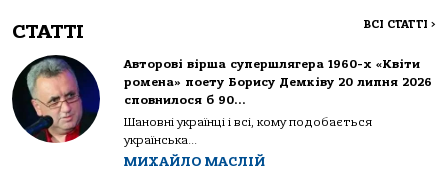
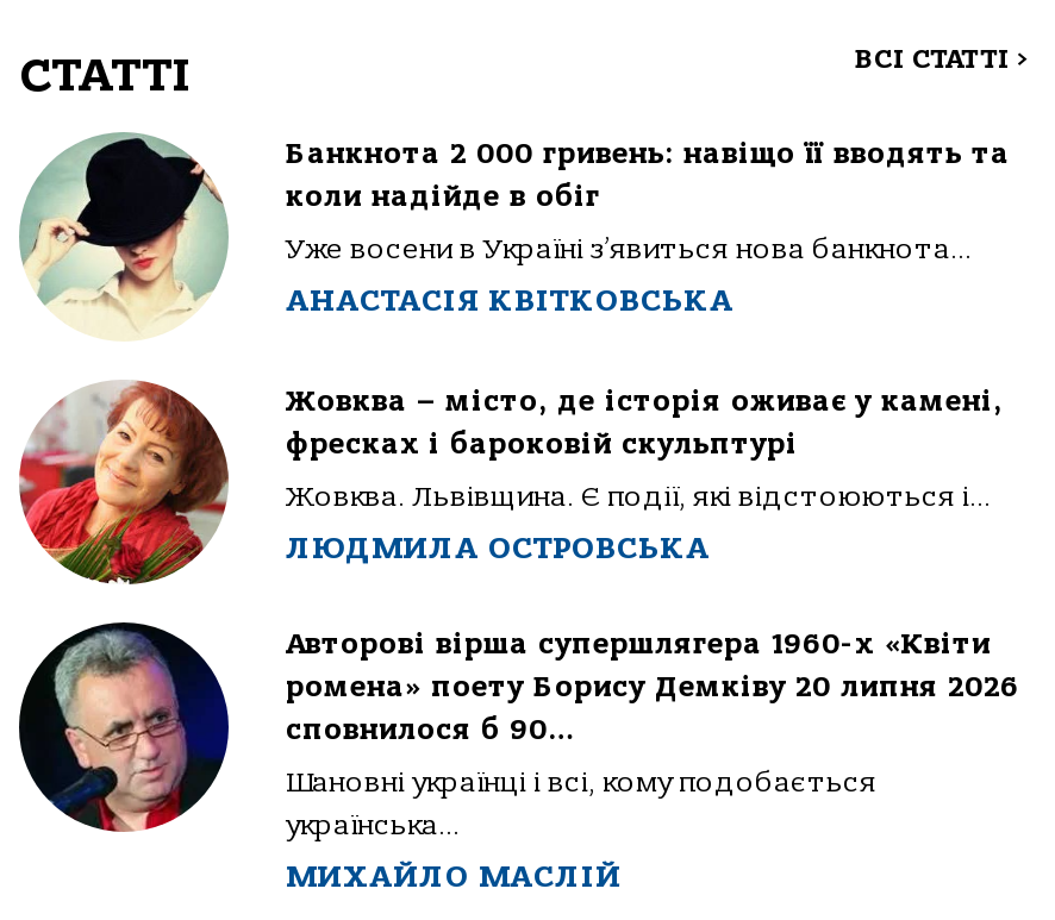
+ [image]

+ [image]
+ Банкнота 2 000 гривень: навіщо її вводять та
+ коли надійде в обіг
+ Уже восени в Україні з’явиться нова банкнота...
+ АНАСТАСІЯ КВІТКОВСЬКА
+ Жовква – місто, де історія оживає у камені,
+ фресках і бароковій скульптурі
+ Жовква. Львівщина. Є події, які відстоюються і...
+ ЛЮДМИЛА ОСТРОВСЬКА
